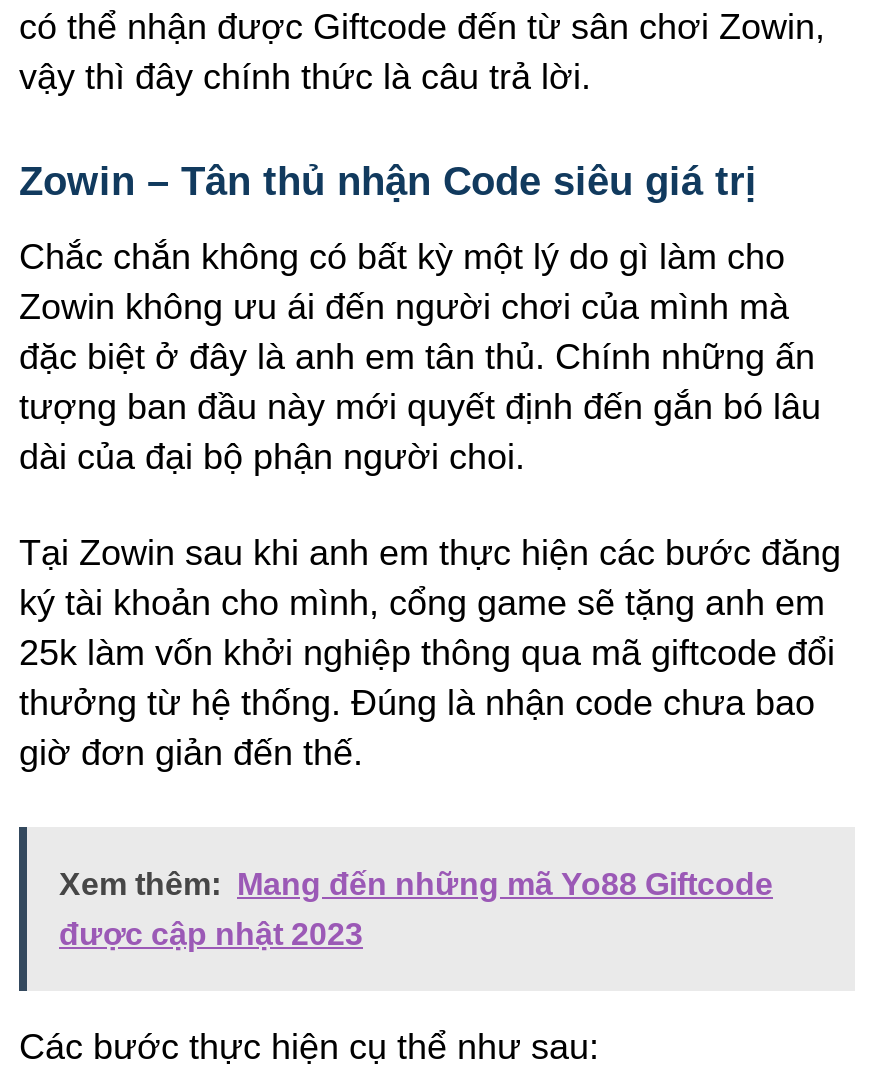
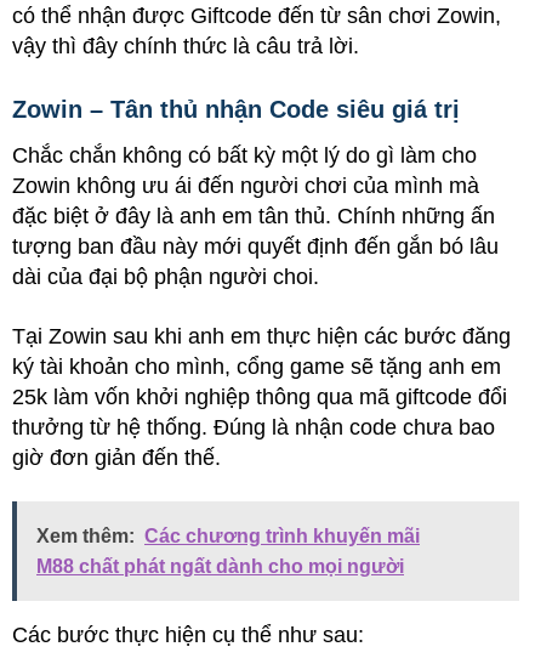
- Xem thêm: Mang đến những mã Yo88 Giftcode
+ Xem thêm: Các chương trình khuyến mãi

- được cập nhật 2023
+ M88 chất phát ngất dành cho mọi người
